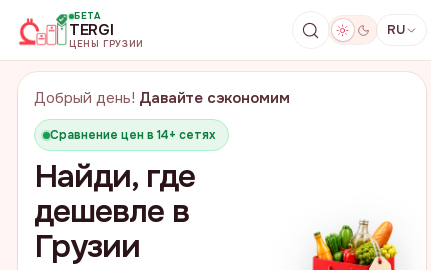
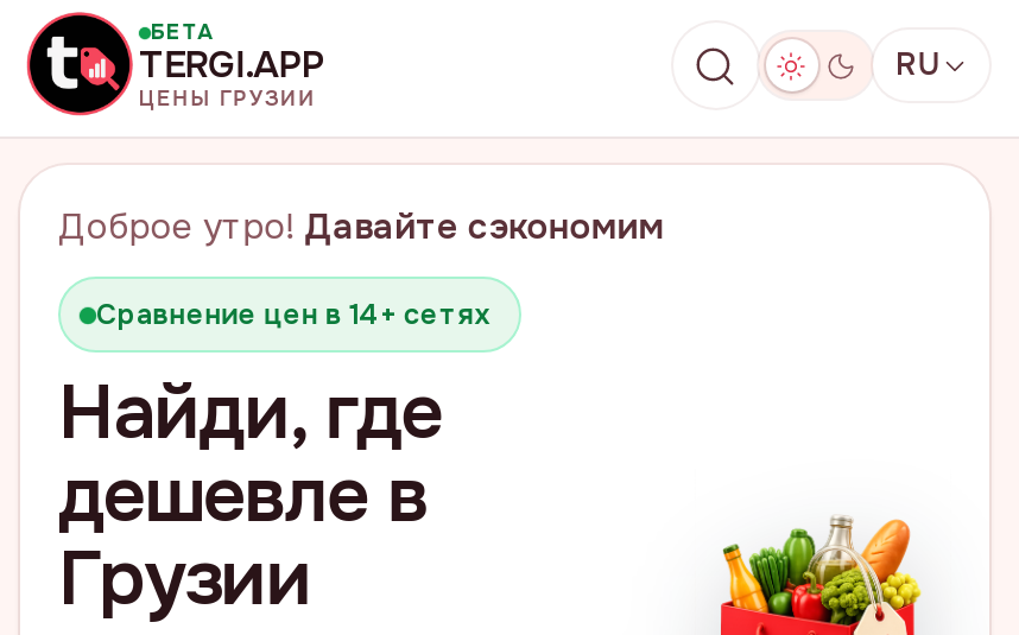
- [image]
- TERGI
+ [image]
+ TERGI.APP

- Добрый день! Давайте сэкономим
+ Доброе утро! Давайте сэкономим
